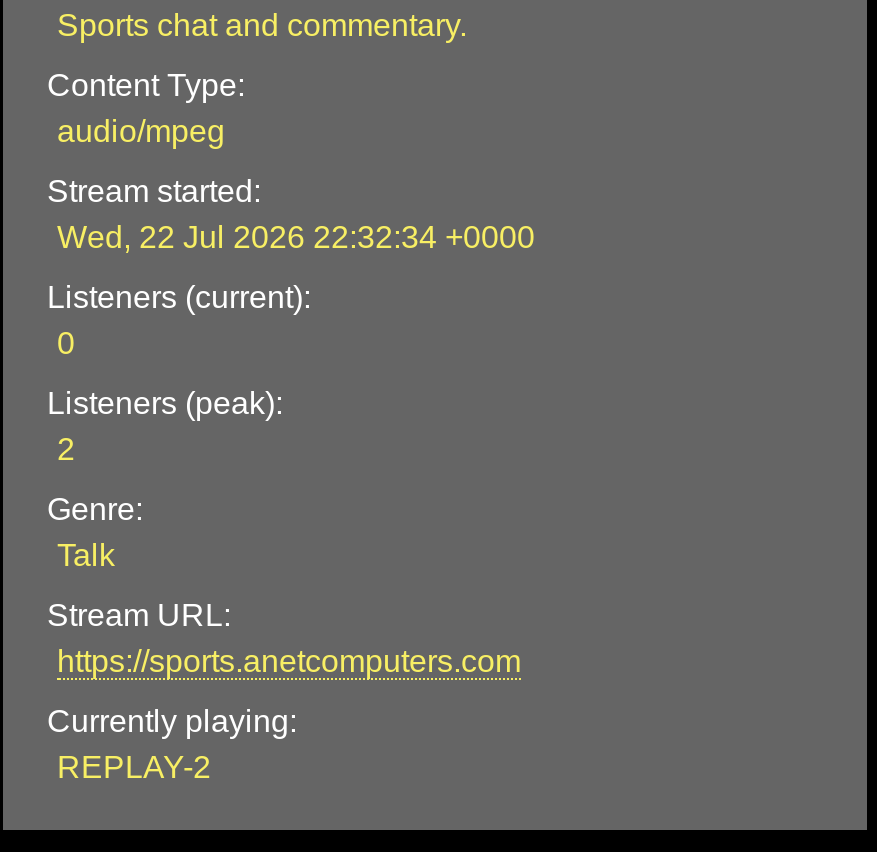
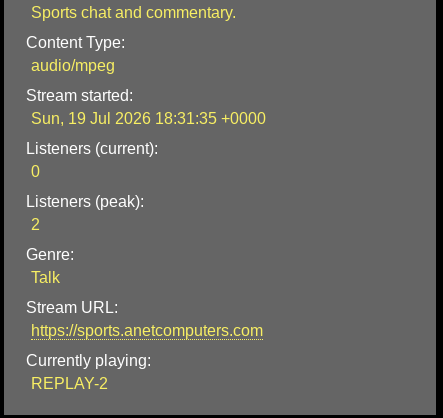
- Wed, 22 Jul 2026 22:32:34 +0000
+ Sun, 19 Jul 2026 18:31:35 +0000
